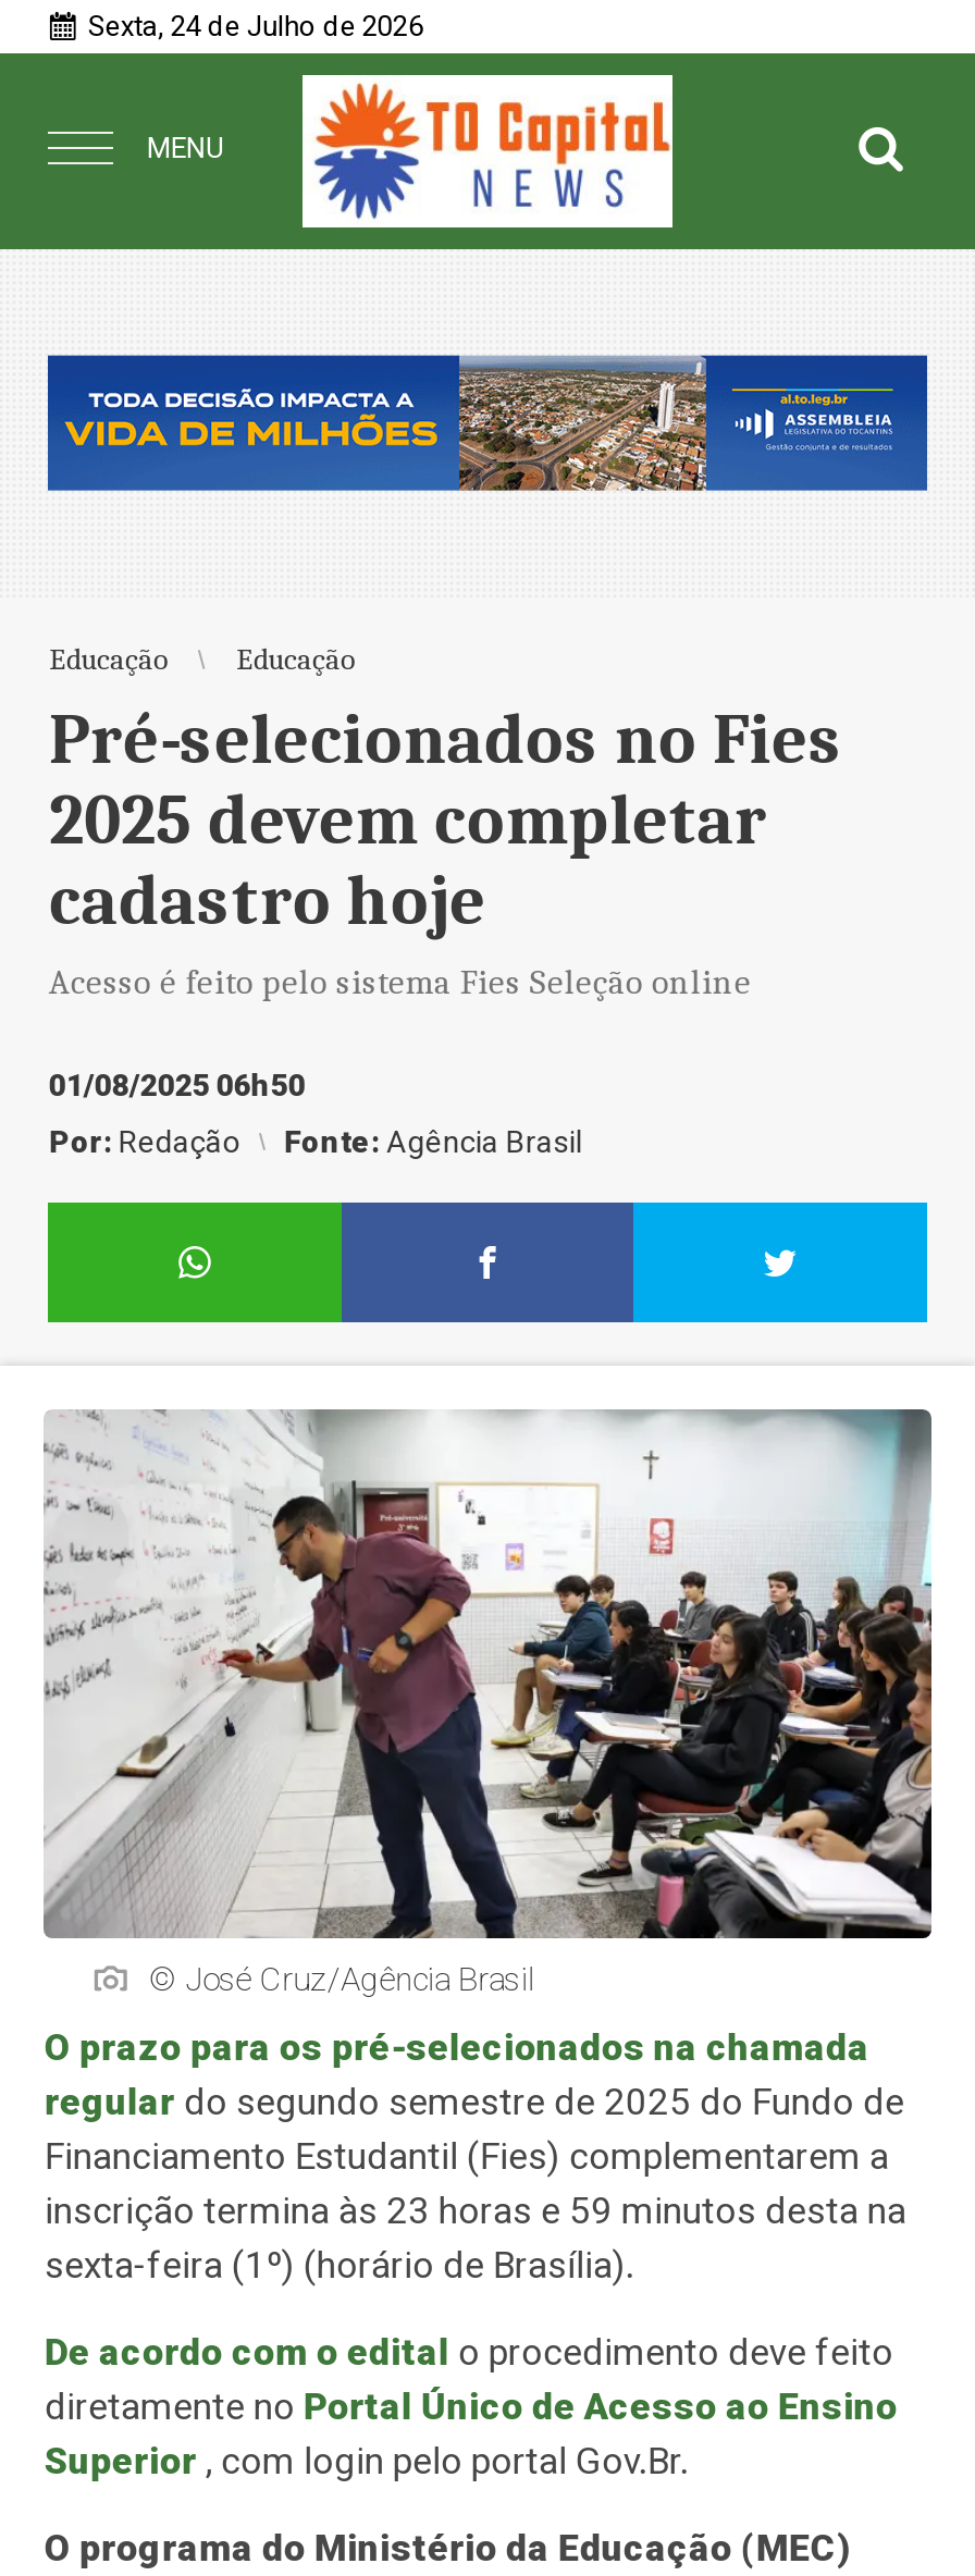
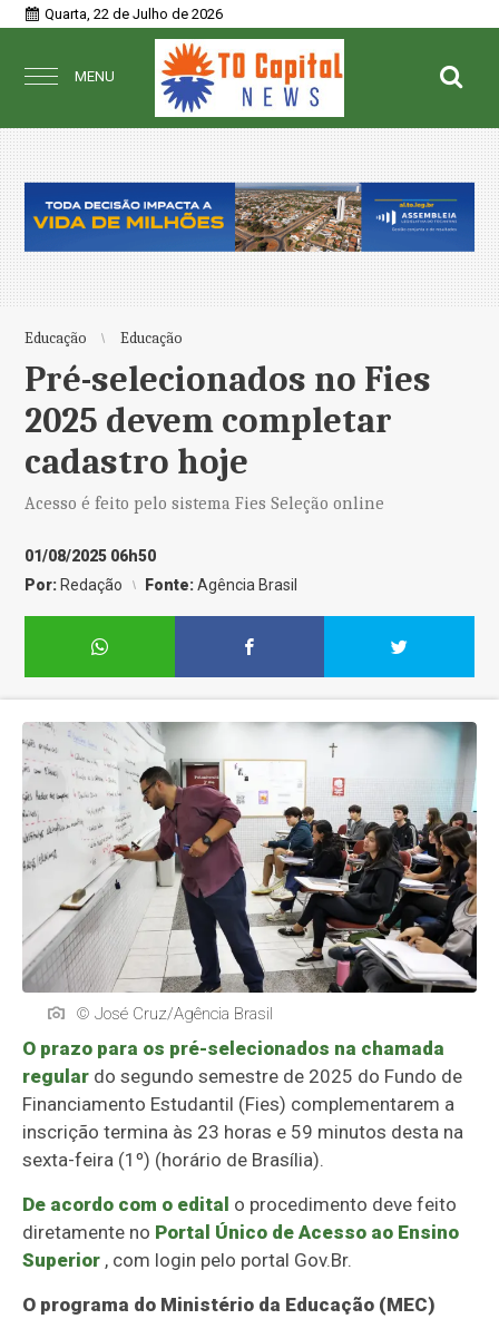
- Sexta, 24 de Julho de 2026
+ Quarta, 22 de Julho de 2026
